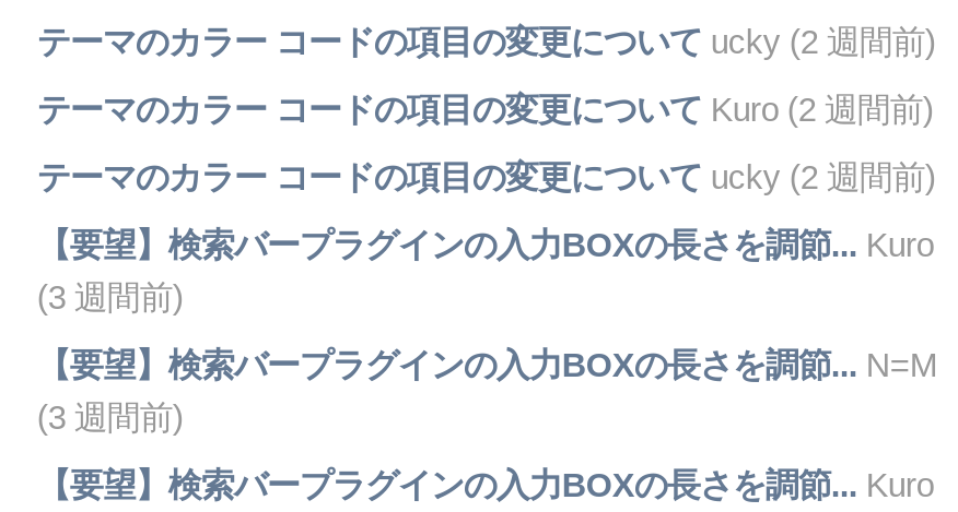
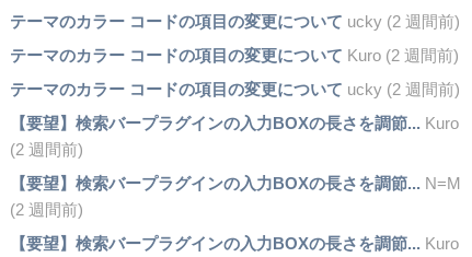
- (3 週間前)
+ (2 週間前)

- (3 週間前)
+ (2 週間前)
